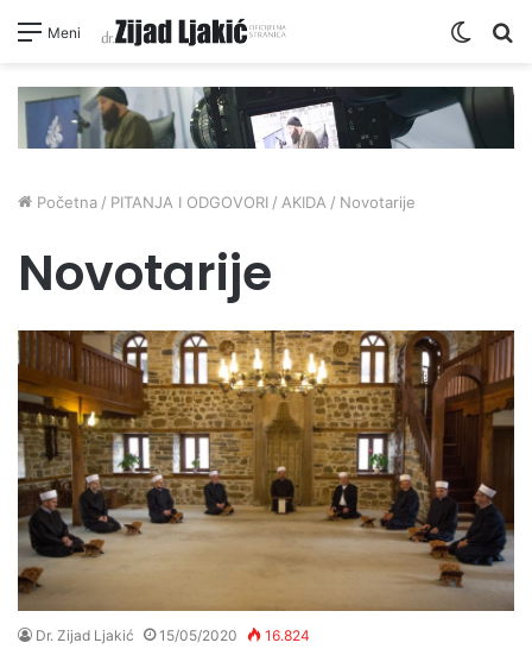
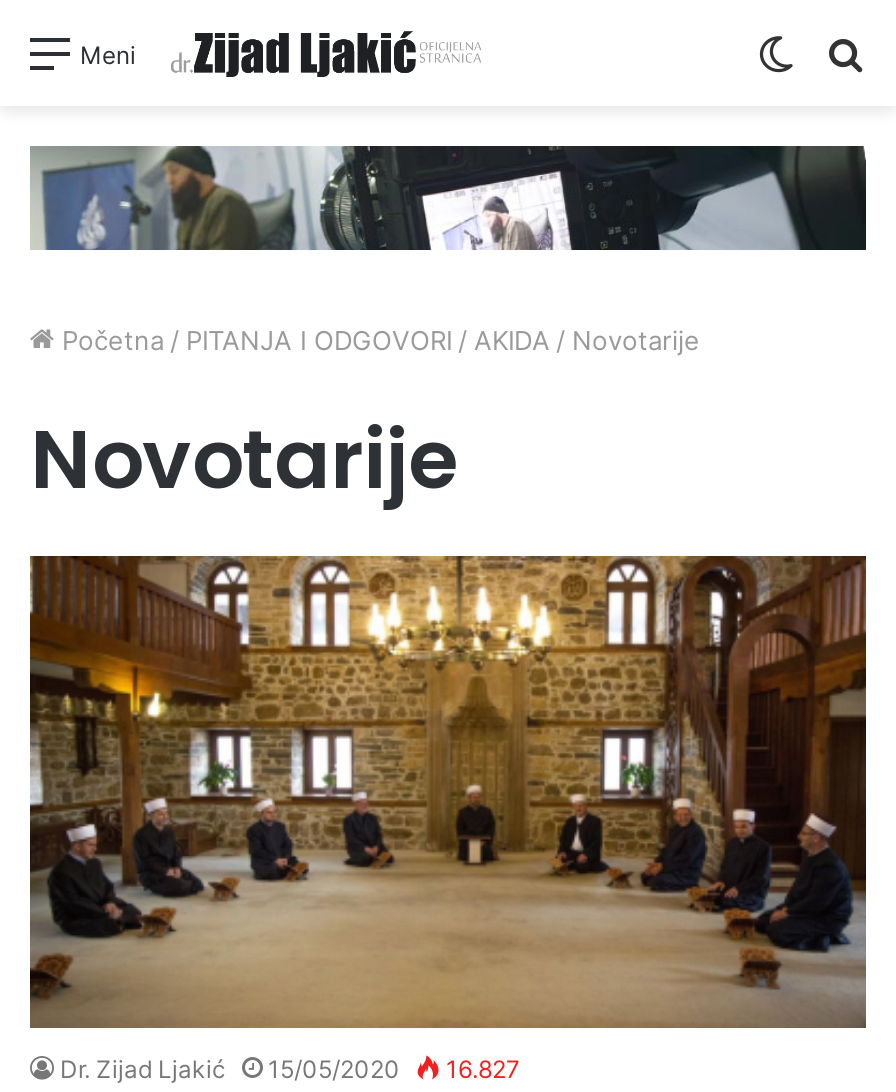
- Dr. Zijad Ljakić 15/05/2020 16.824
+ Dr. Zijad Ljakić 15/05/2020 16.827
